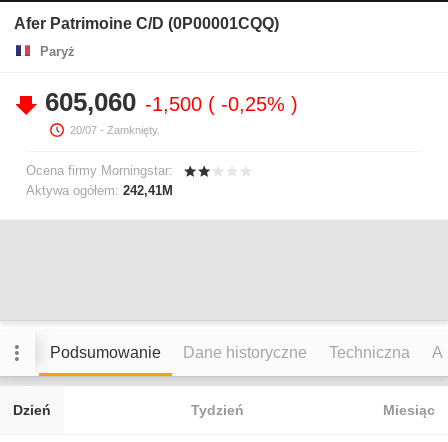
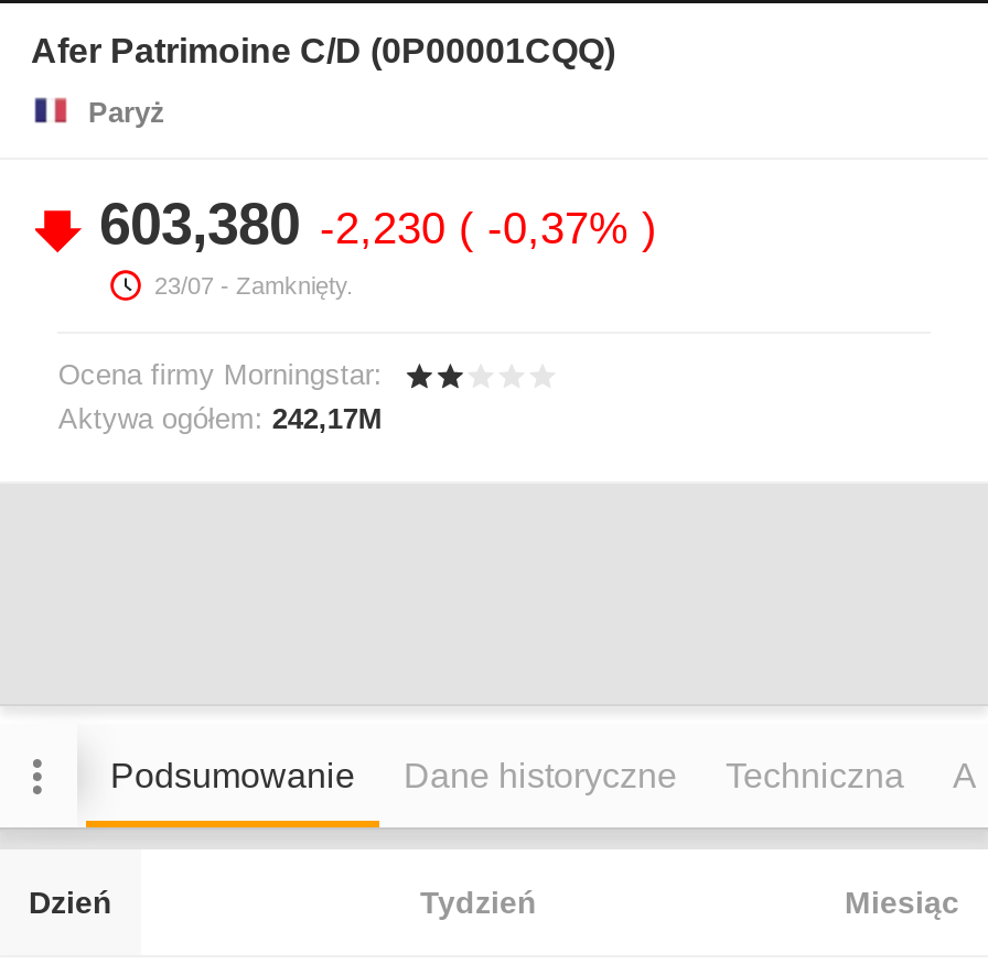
- 605,060 -1,500 -0,25%
+ 603,380 -2,230 -0,37%

- 20/07 - Zamknięty.
+ 23/07 - Zamknięty.

- Aktywa ogółem: 242,41M
+ Aktywa ogółem: 242,17M
